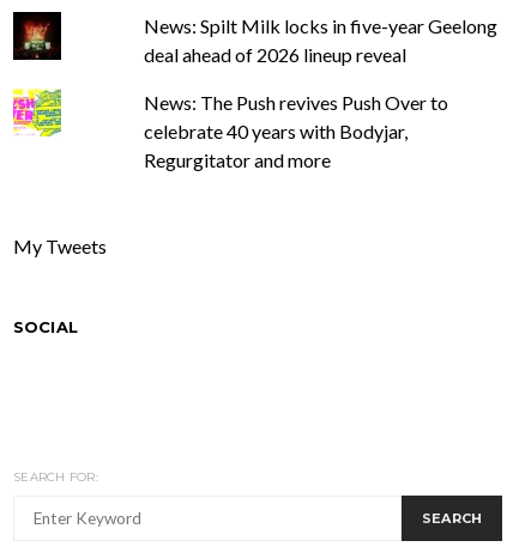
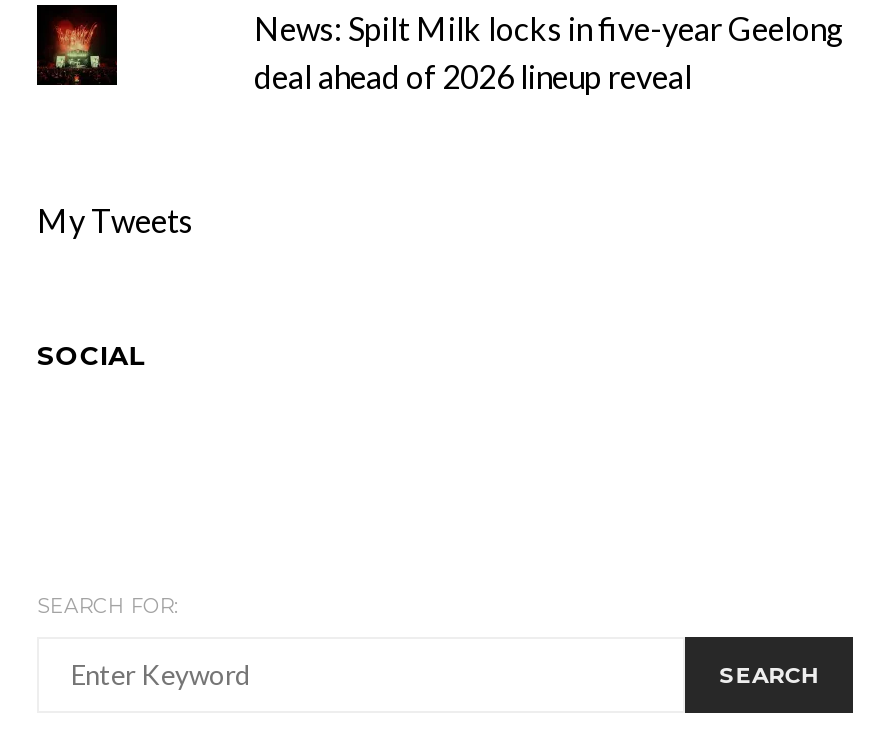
- [image]

- News: The Push revives Push Over to
- celebrate 40 years with Bodyjar,
- Regurgitator and more
